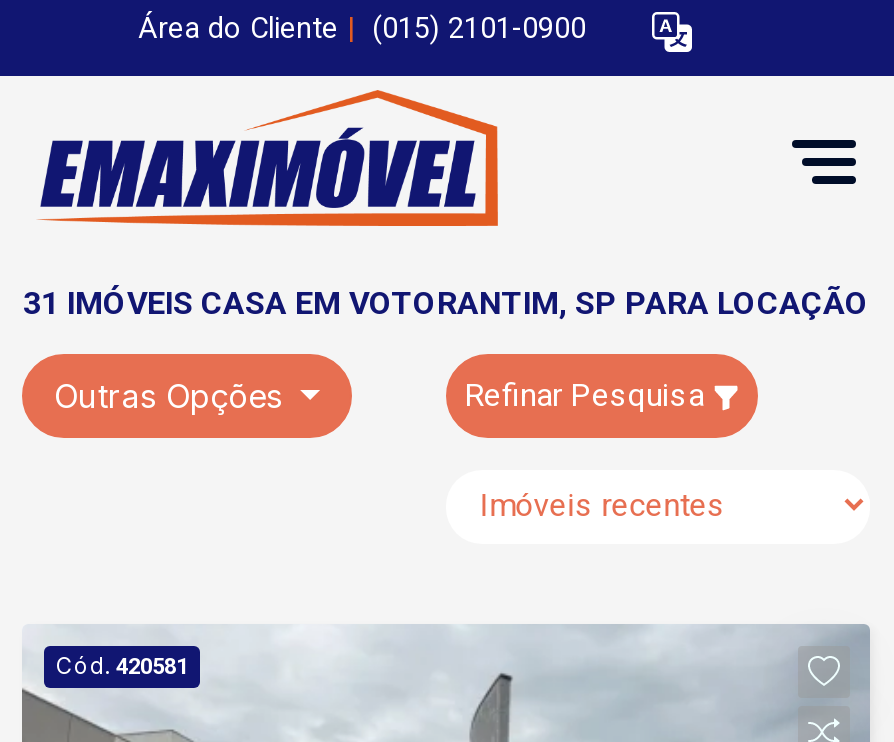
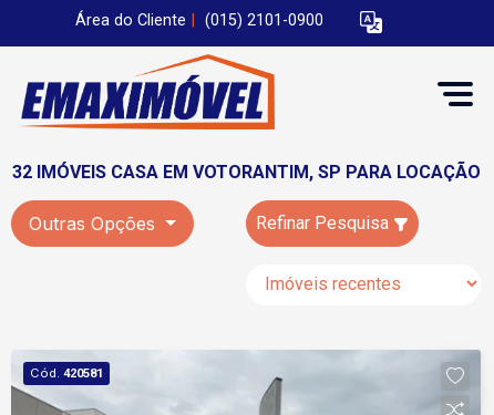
- 31 IMÓVEIS CASA EM VOTORANTIM, SP PARA LOCAÇÃO
+ 32 IMÓVEIS CASA EM VOTORANTIM, SP PARA LOCAÇÃO
